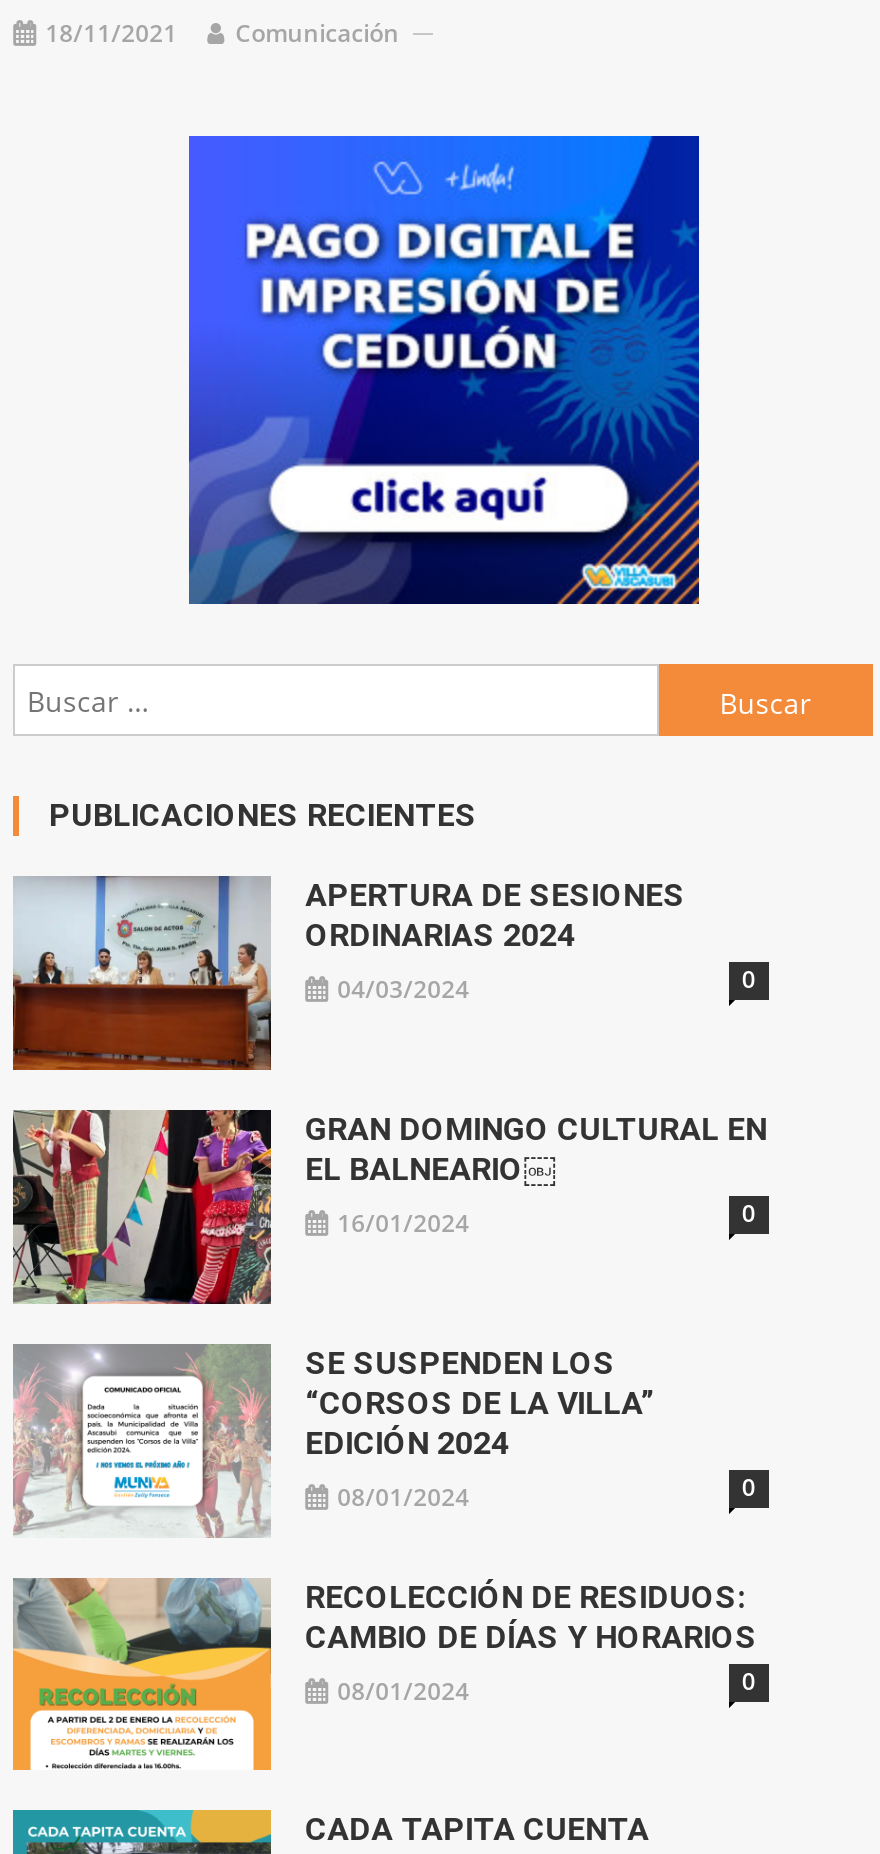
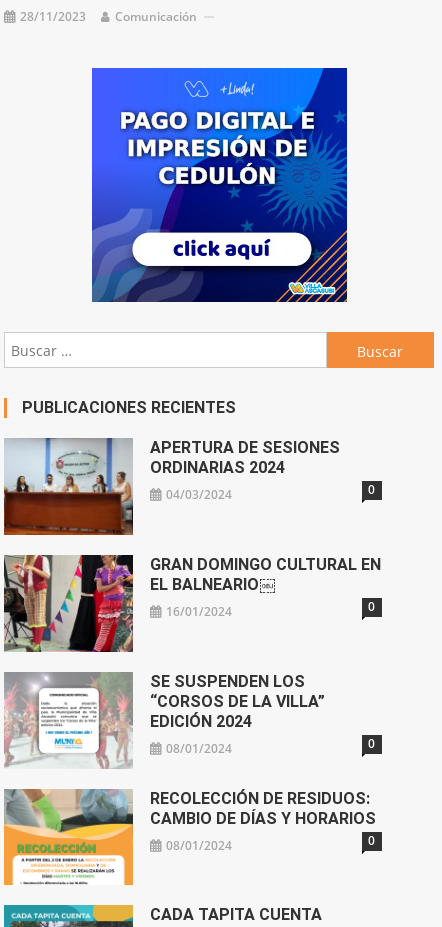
- 18/11/2021 Comunicación
+ 28/11/2023 Comunicación
